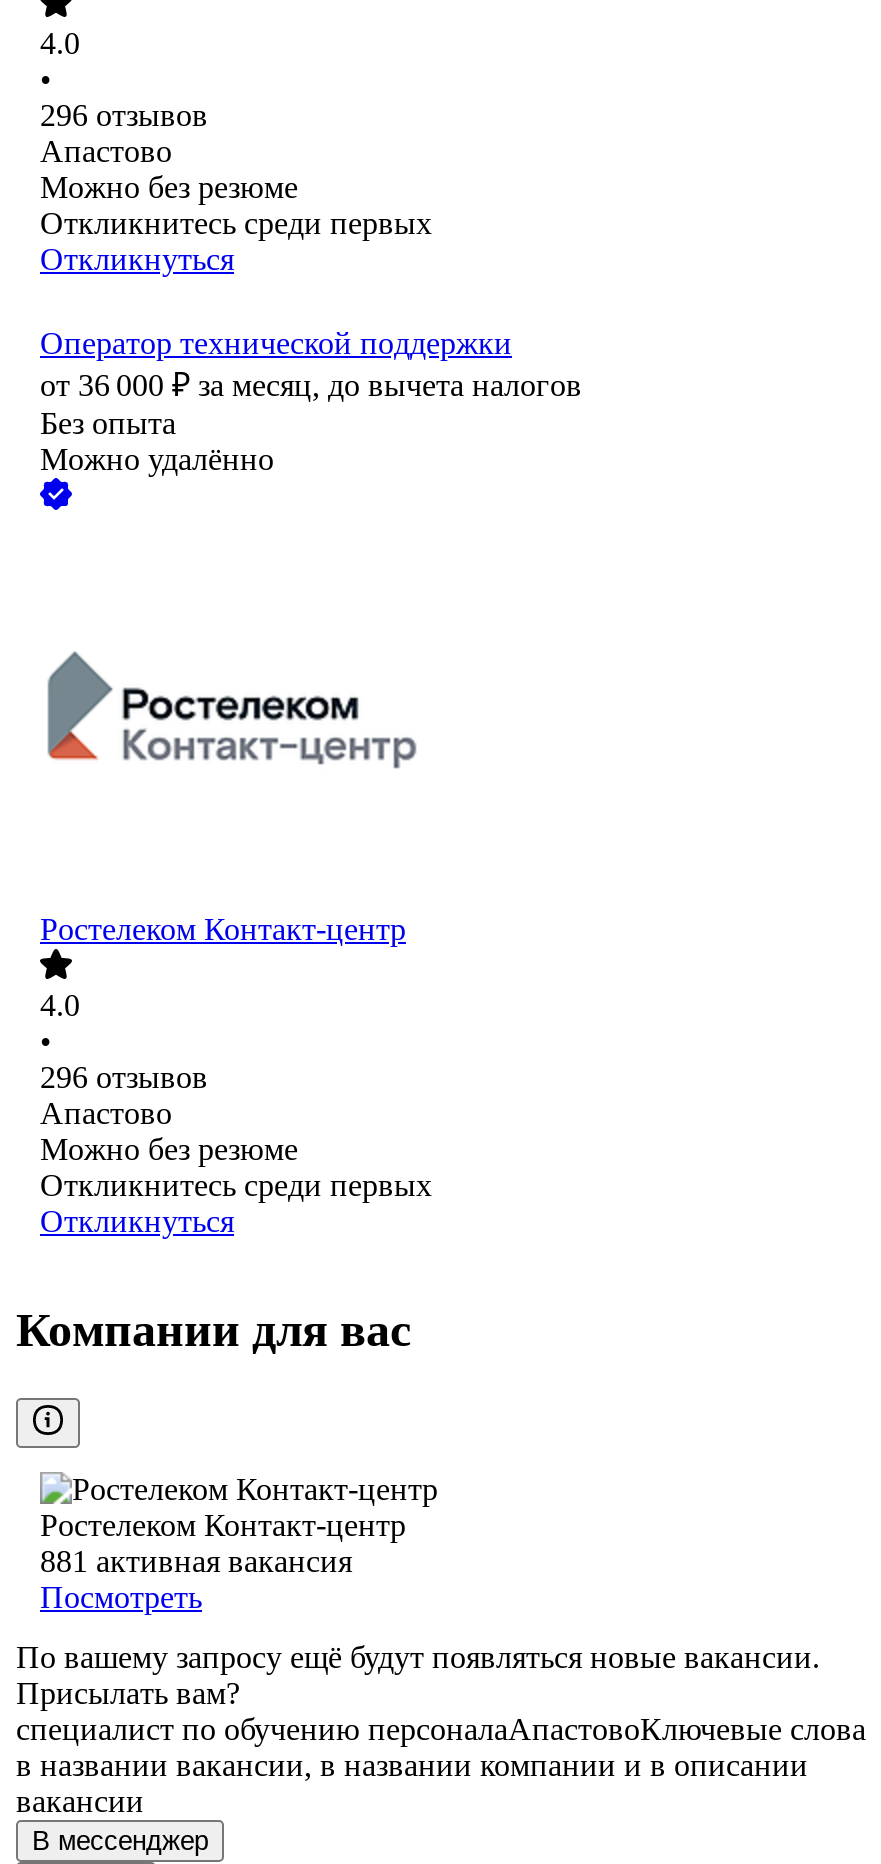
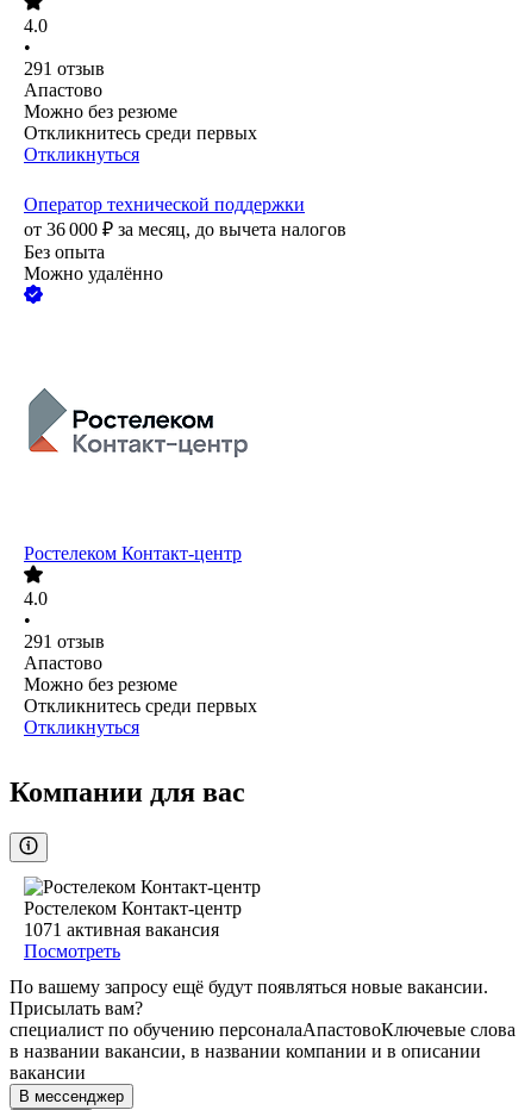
- 296 отзывов
+ 291 отзыв

- 296 отзывов
+ 291 отзыв

- 881 активная вакансия
+ 1071 активная вакансия
